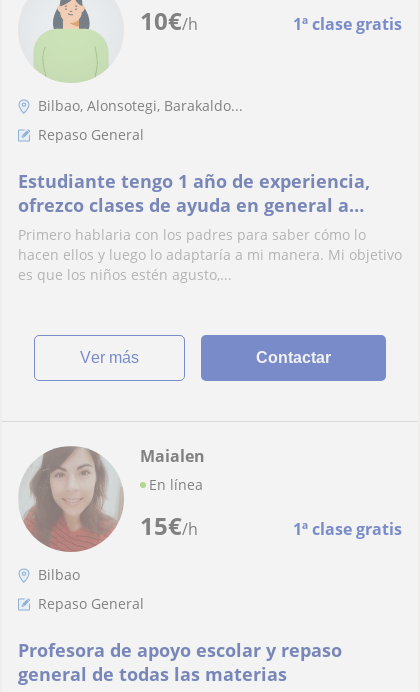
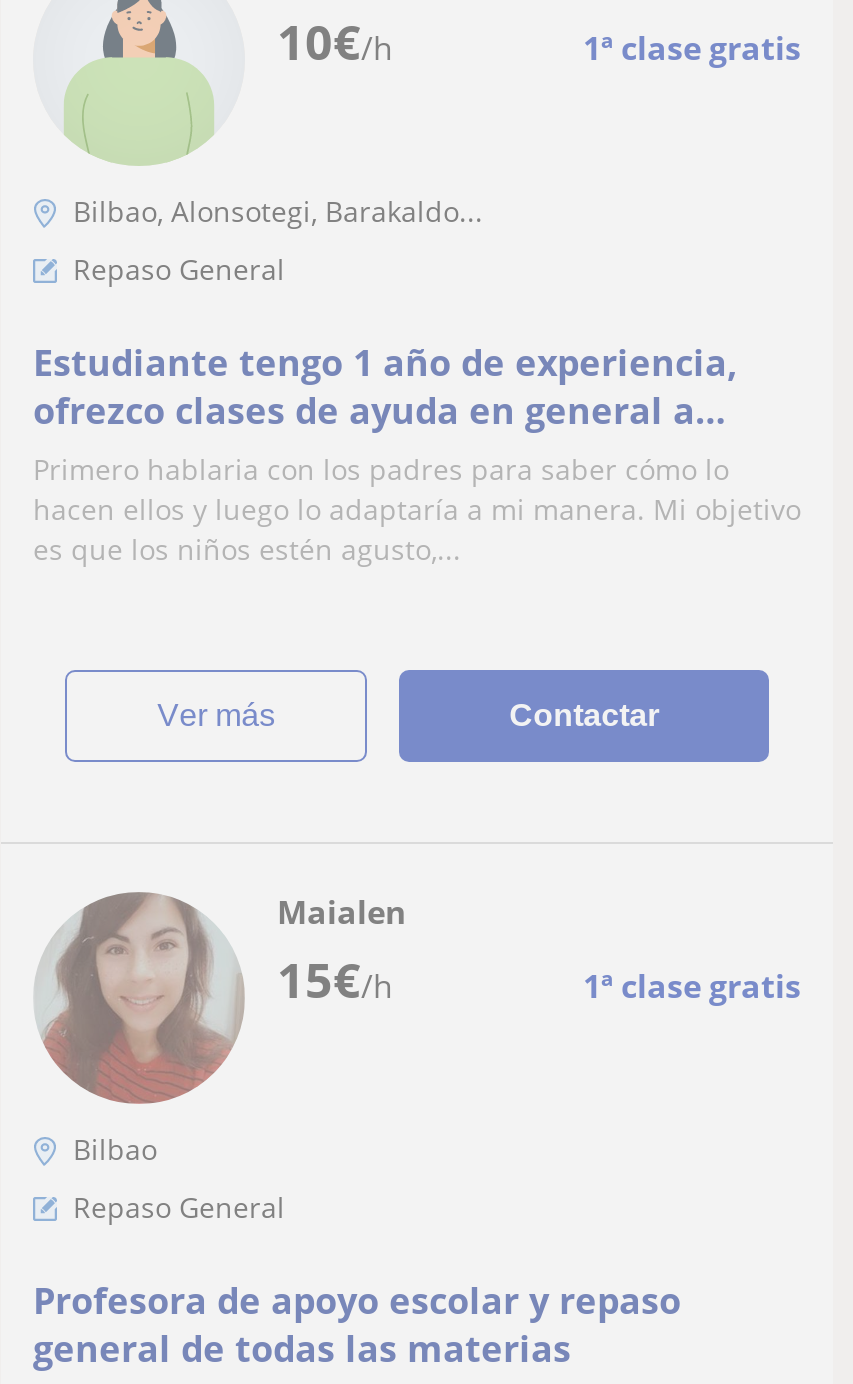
- En línea

moved up: 15€/h | 1ª clase gratis
